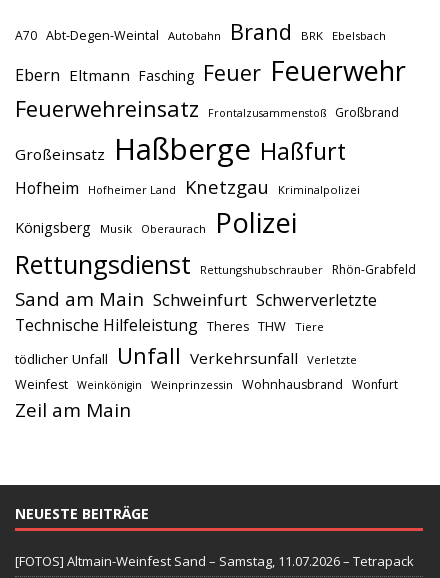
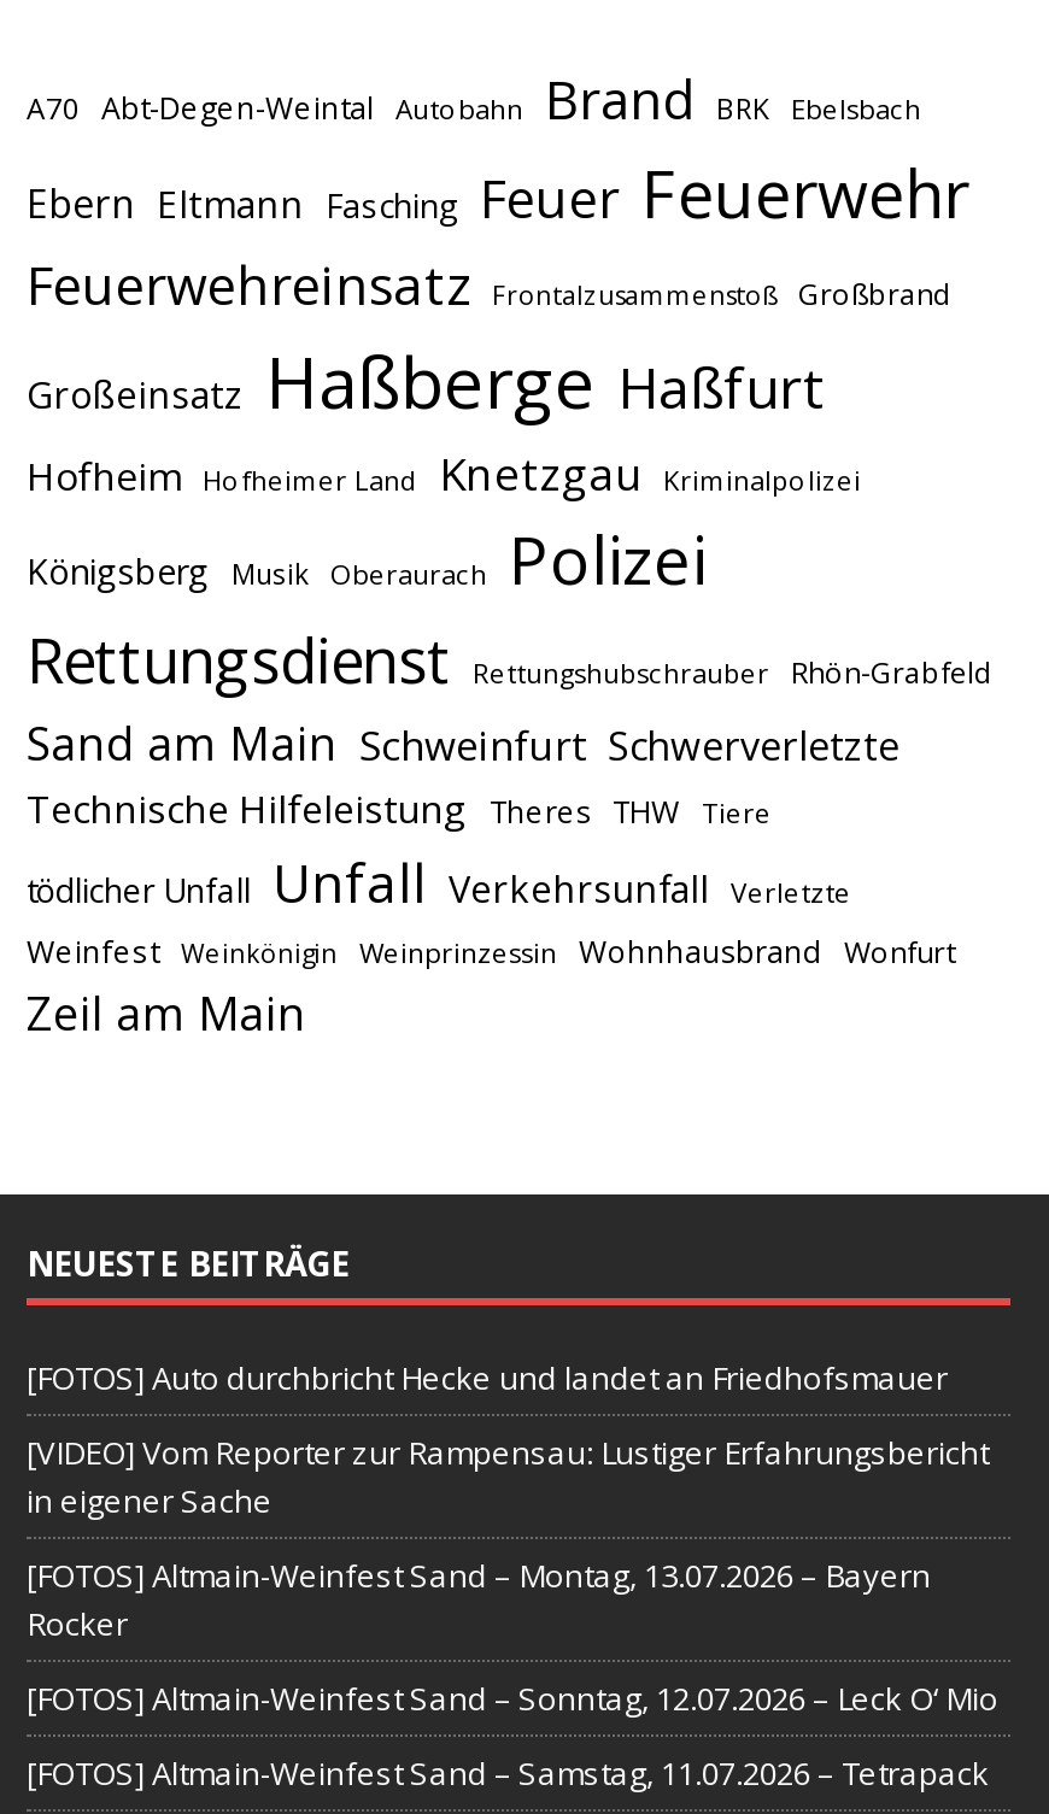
+ [FOTOS] Auto durchbricht Hecke und landet an Friedhofsmauer
+ [VIDEO] Vom Reporter zur Rampensau: Lustiger Erfahrungsbericht
+ in eigener Sache
+ [FOTOS] Altmain-Weinfest Sand – Montag, 13.07.2026 – Bayern
+ Rocker
+ [FOTOS] Altmain-Weinfest Sand – Sonntag, 12.07.2026 – Leck O‘ Mio
